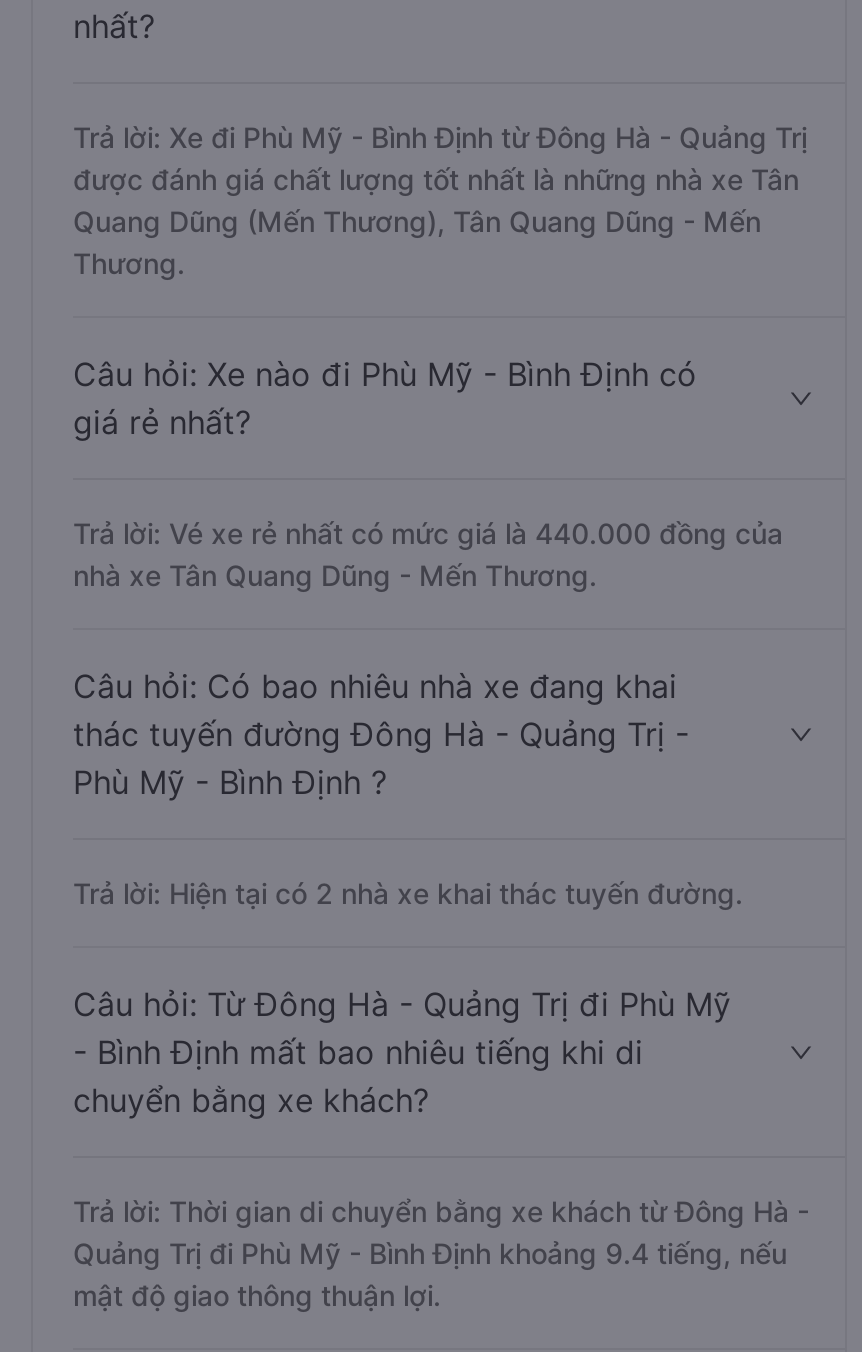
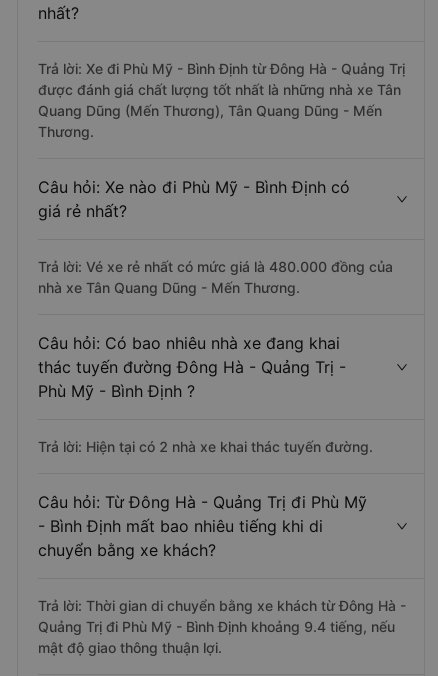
- Trả lời: Vé xe rẻ nhất có mức giá là 440.000 đồng của
+ Trả lời: Vé xe rẻ nhất có mức giá là 480.000 đồng của
